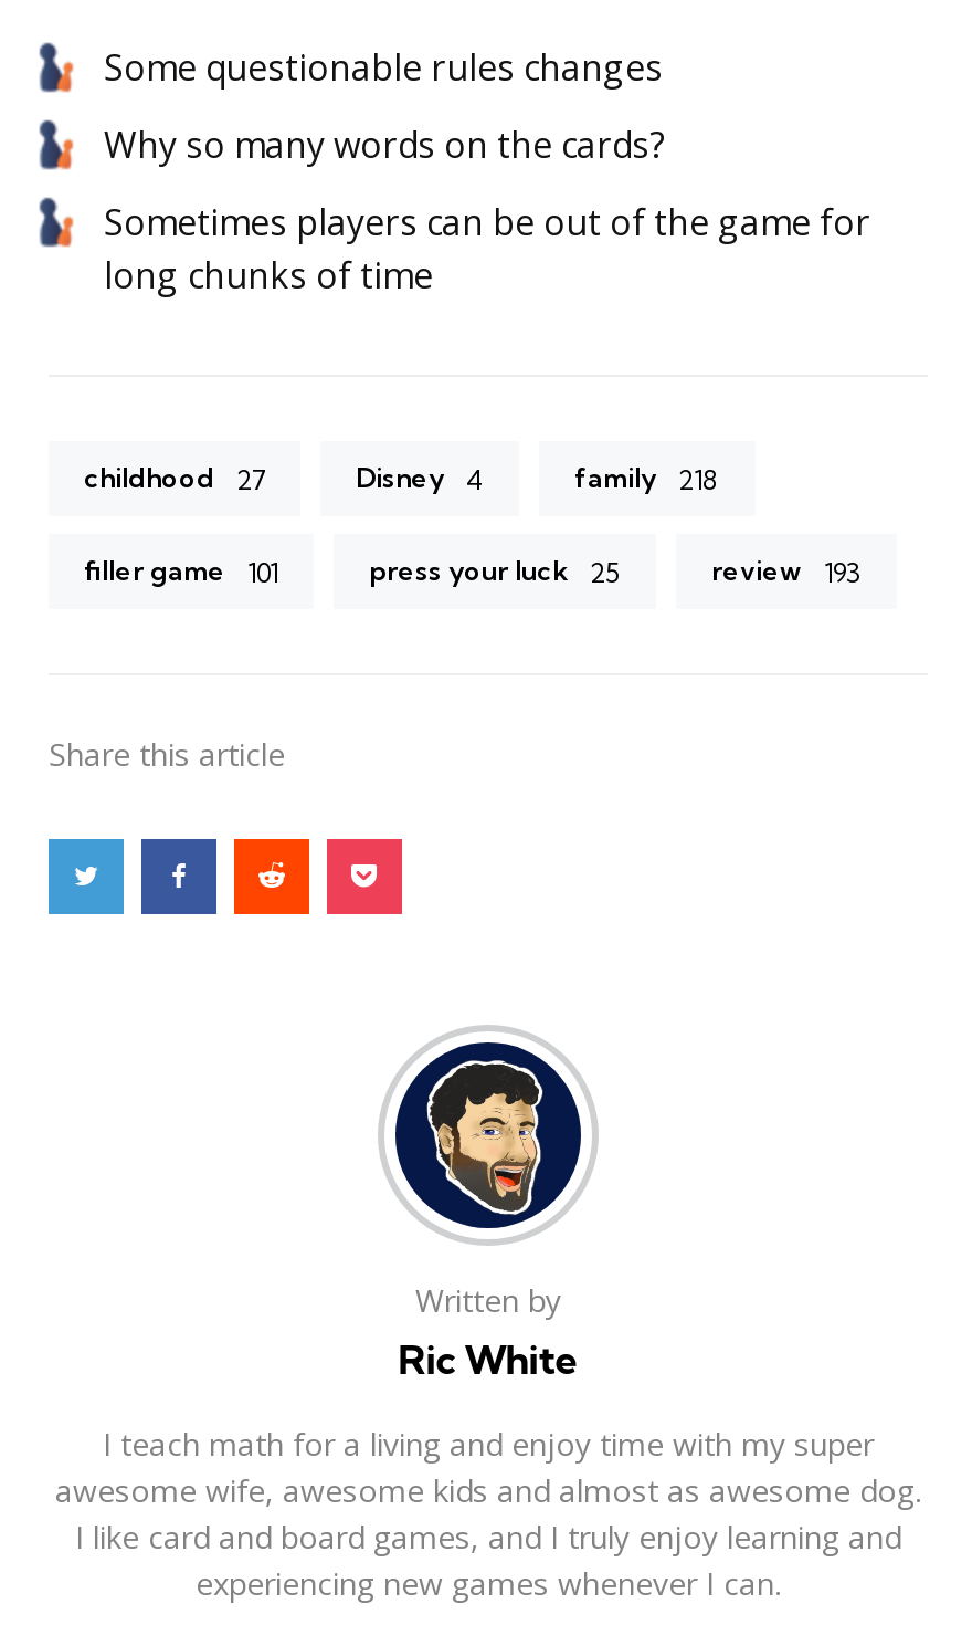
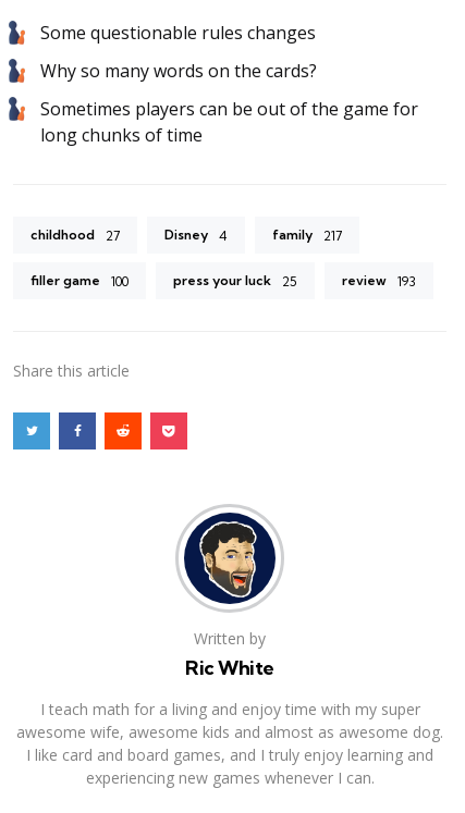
- family 218
+ family 217

- filler game 101
+ filler game 100
